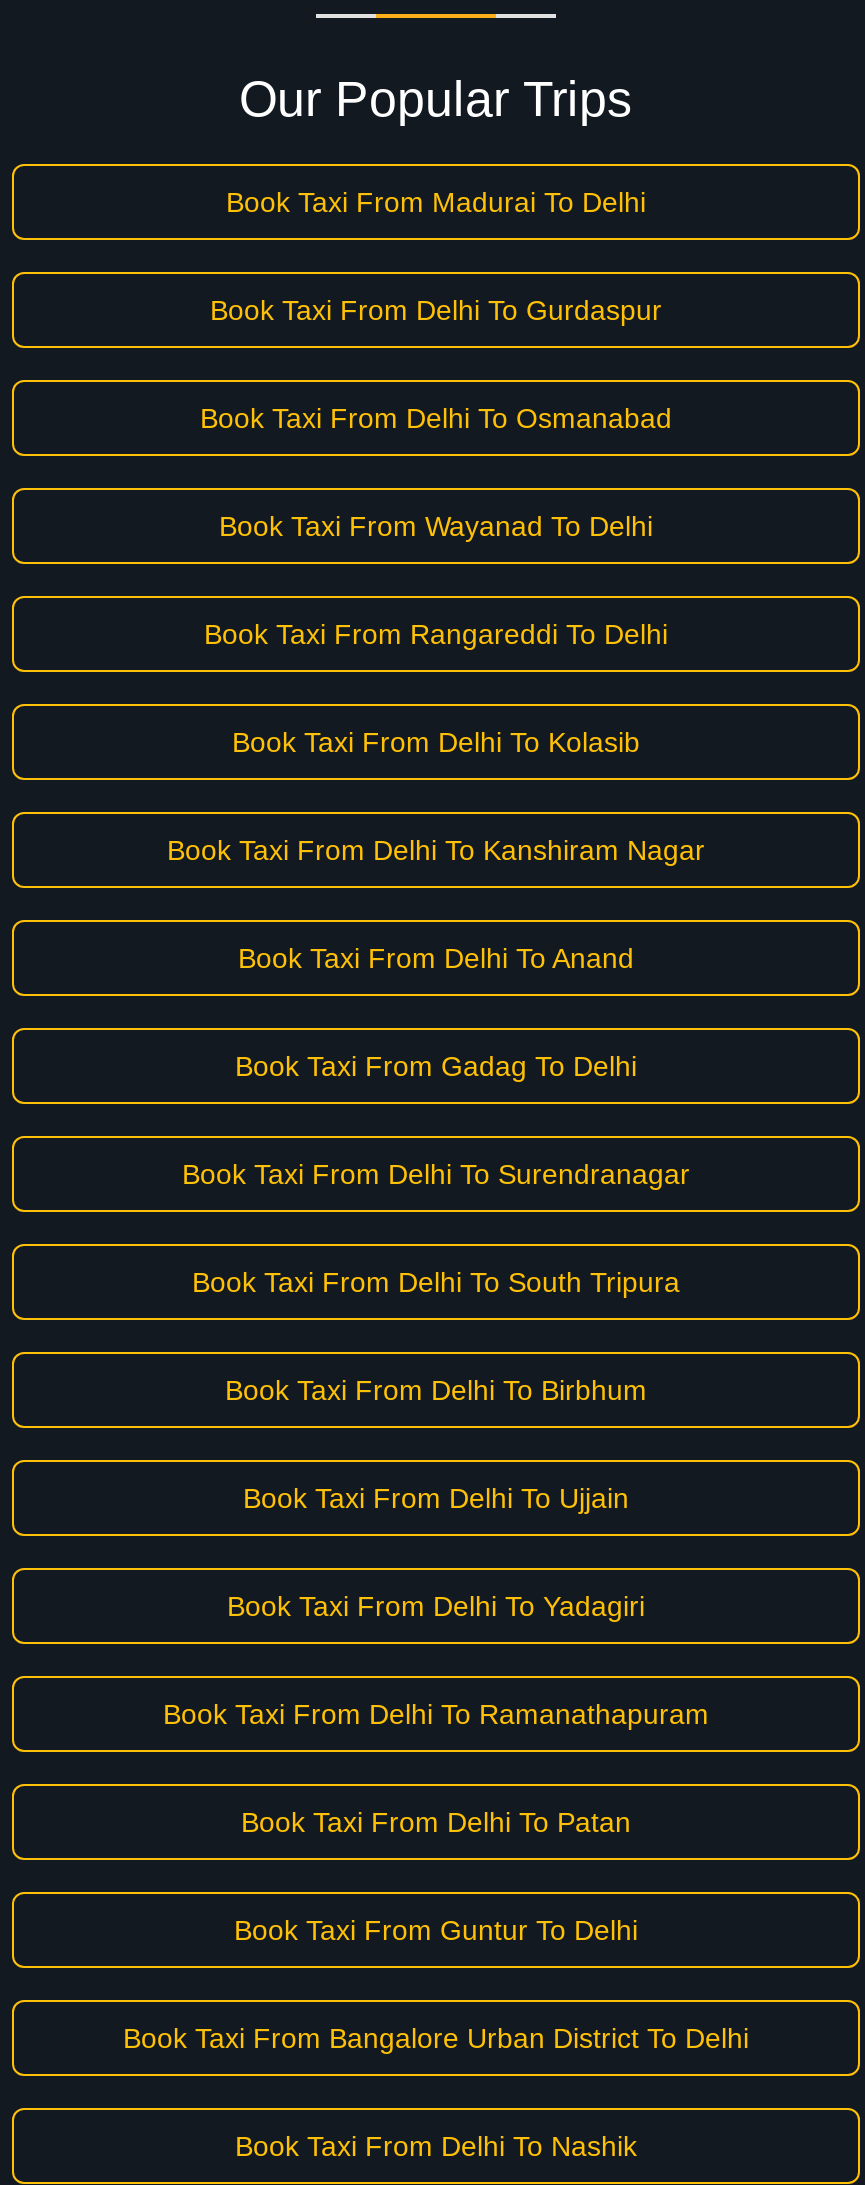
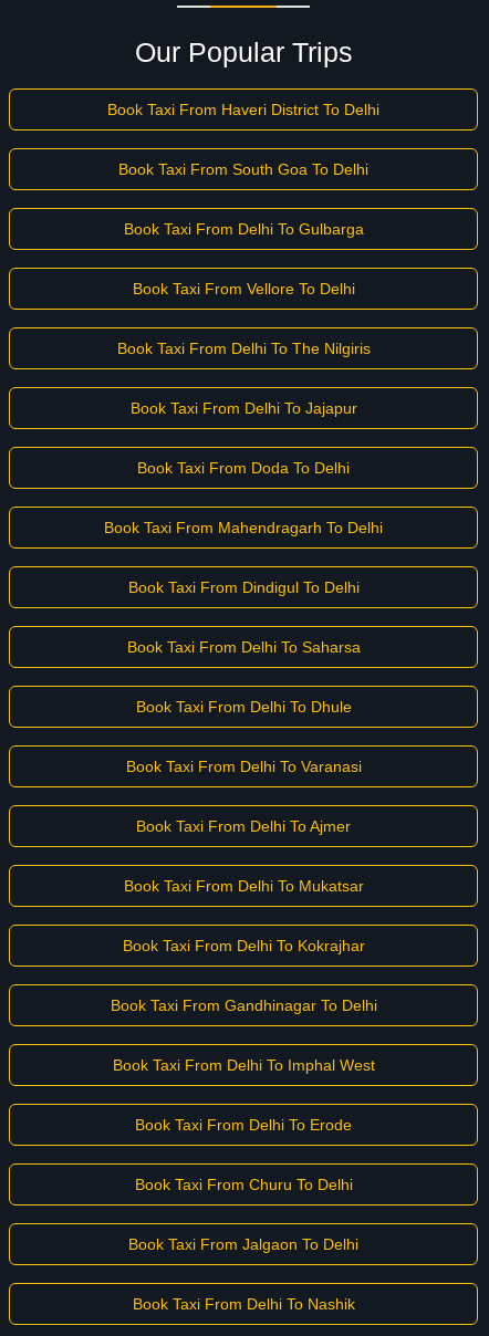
- Book Taxi From Madurai To Delhi
- Book Taxi From Delhi To Gurdaspur
- Book Taxi From Delhi To Osmanabad
- Book Taxi From Wayanad To Delhi
- Book Taxi From Rangareddi To Delhi
- Book Taxi From Delhi To Kolasib
- Book Taxi From Delhi To Kanshiram Nagar
- Book Taxi From Delhi To Anand
- Book Taxi From Gadag To Delhi
- Book Taxi From Delhi To Surendranagar
- Book Taxi From Delhi To South Tripura
- Book Taxi From Delhi To Birbhum
- Book Taxi From Delhi To Ujjain
- Book Taxi From Delhi To Yadagiri
- Book Taxi From Delhi To Ramanathapuram
- Book Taxi From Delhi To Patan
- Book Taxi From Guntur To Delhi
- Book Taxi From Bangalore Urban District To Delhi
+ Book Taxi From Haveri District To Delhi
+ Book Taxi From South Goa To Delhi
+ Book Taxi From Delhi To Gulbarga
+ Book Taxi From Vellore To Delhi
+ Book Taxi From Delhi To The Nilgiris
+ Book Taxi From Delhi To Jajapur
+ Book Taxi From Doda To Delhi
+ Book Taxi From Mahendragarh To Delhi
+ Book Taxi From Dindigul To Delhi
+ Book Taxi From Delhi To Saharsa
+ Book Taxi From Delhi To Dhule
+ Book Taxi From Delhi To Varanasi
+ Book Taxi From Delhi To Ajmer
+ Book Taxi From Delhi To Mukatsar
+ Book Taxi From Delhi To Kokrajhar
+ Book Taxi From Gandhinagar To Delhi
+ Book Taxi From Delhi To Imphal West
+ Book Taxi From Delhi To Erode
+ Book Taxi From Churu To Delhi
+ Book Taxi From Jalgaon To Delhi
